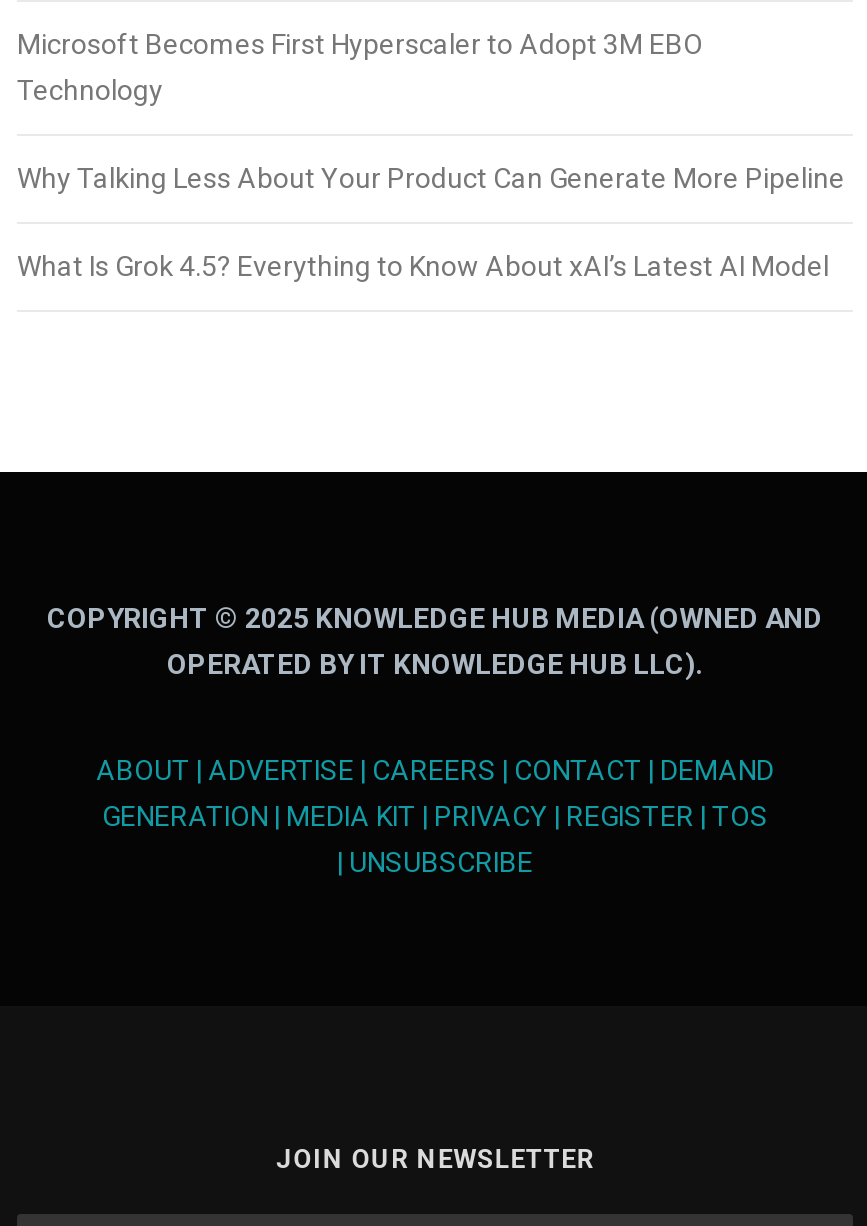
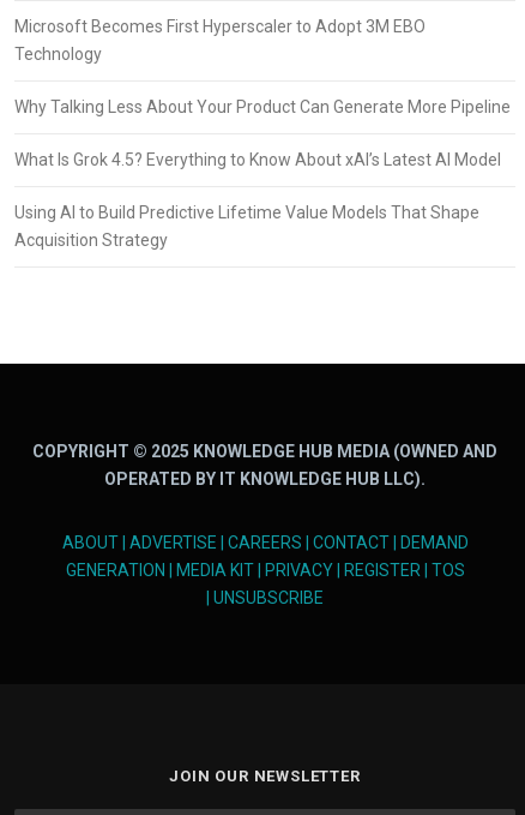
+ Using AI to Build Predictive Lifetime Value Models That Shape
+ Acquisition Strategy
